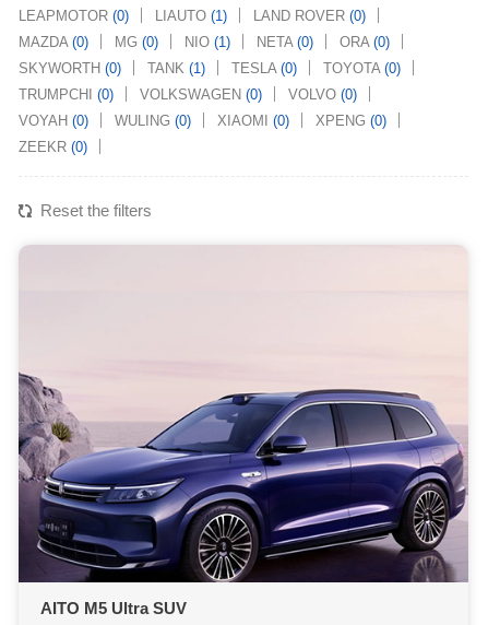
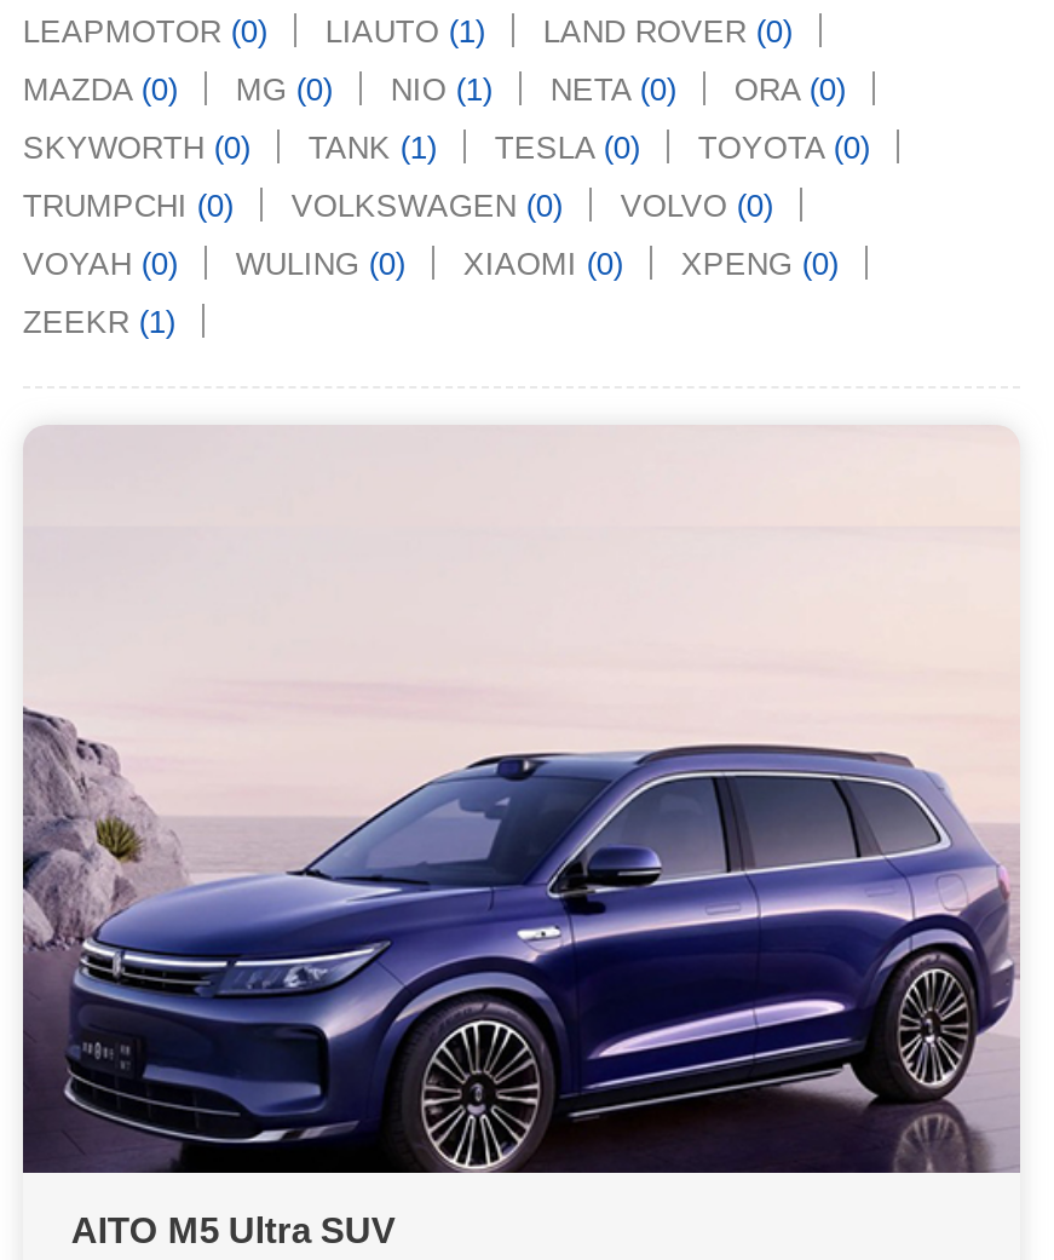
- ZEEKR (0)
- Reset the filters
+ ZEEKR (1)
